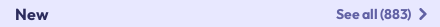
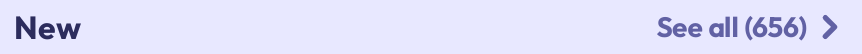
- See all (883)
+ See all (656)
